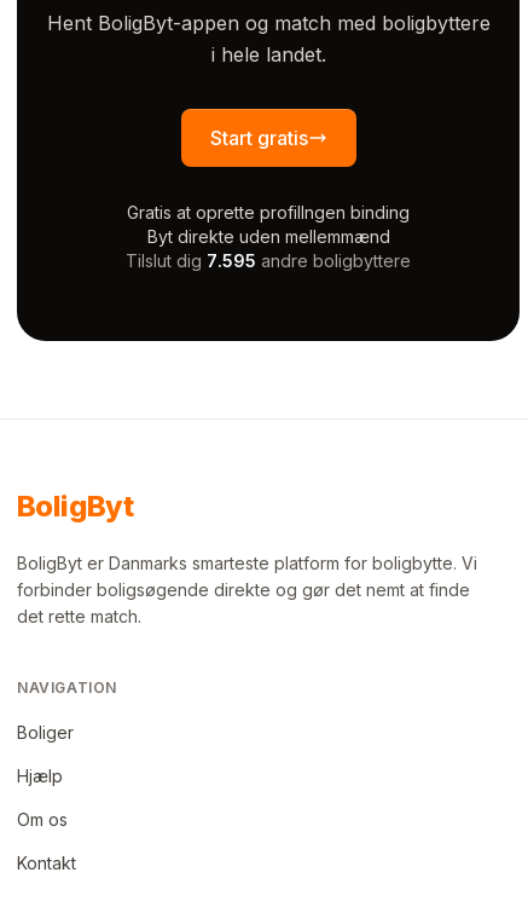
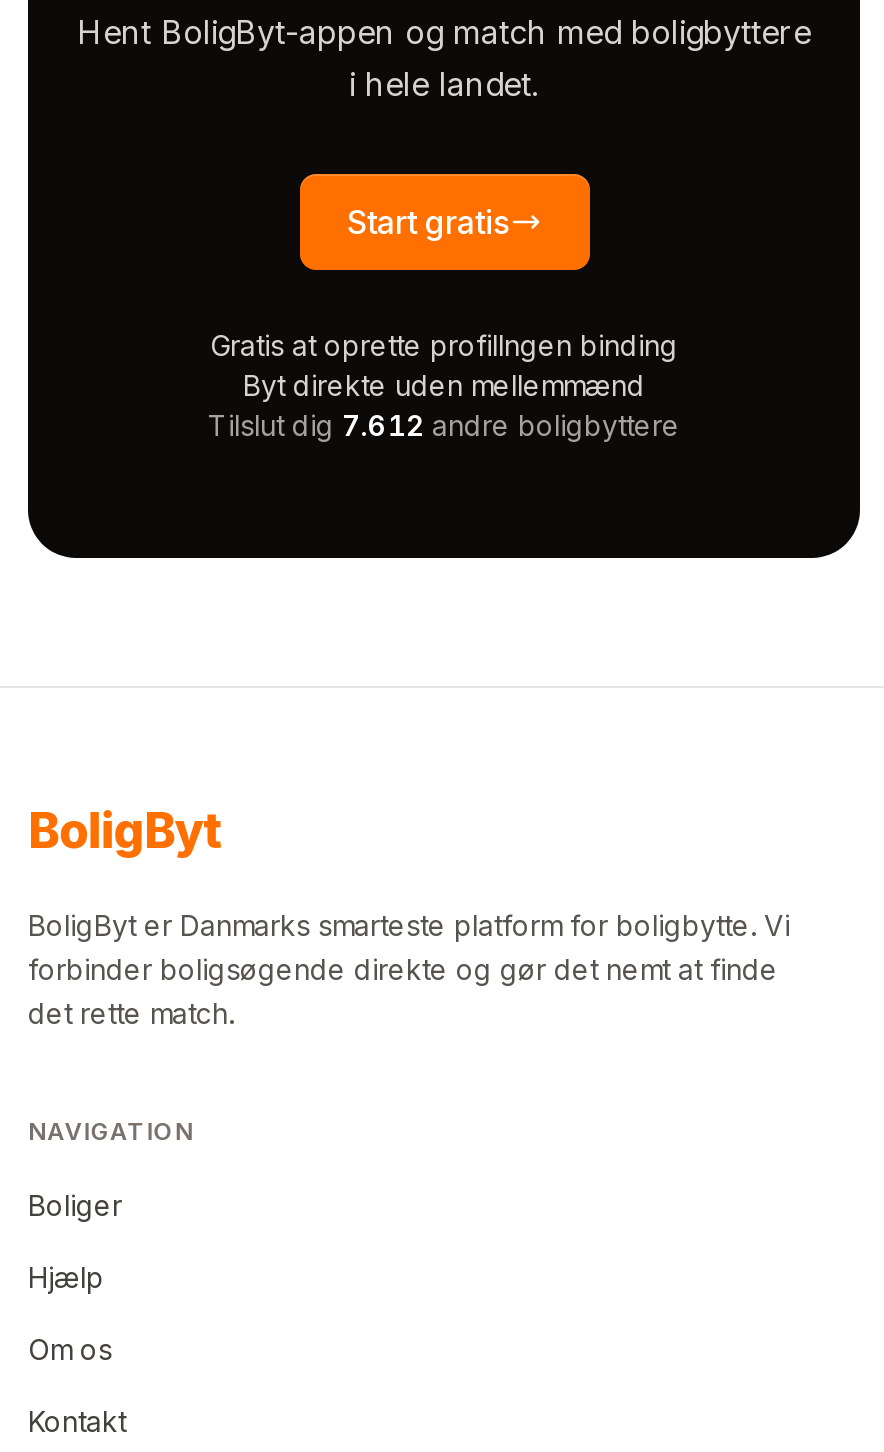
- Tilslut dig 7.595 andre boligbyttere
+ Tilslut dig 7.612 andre boligbyttere
